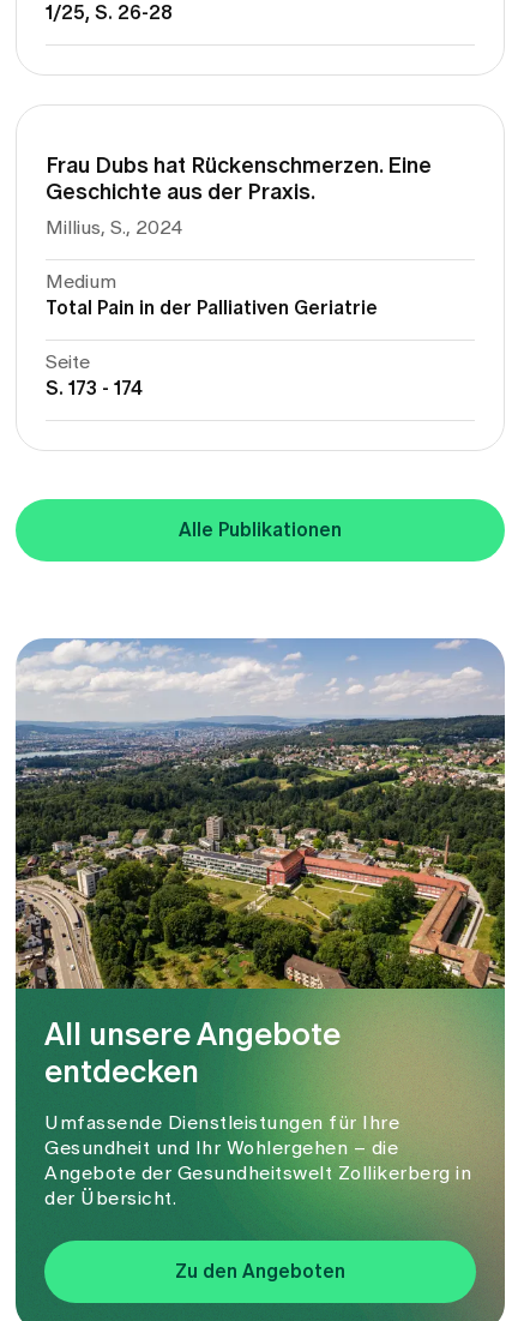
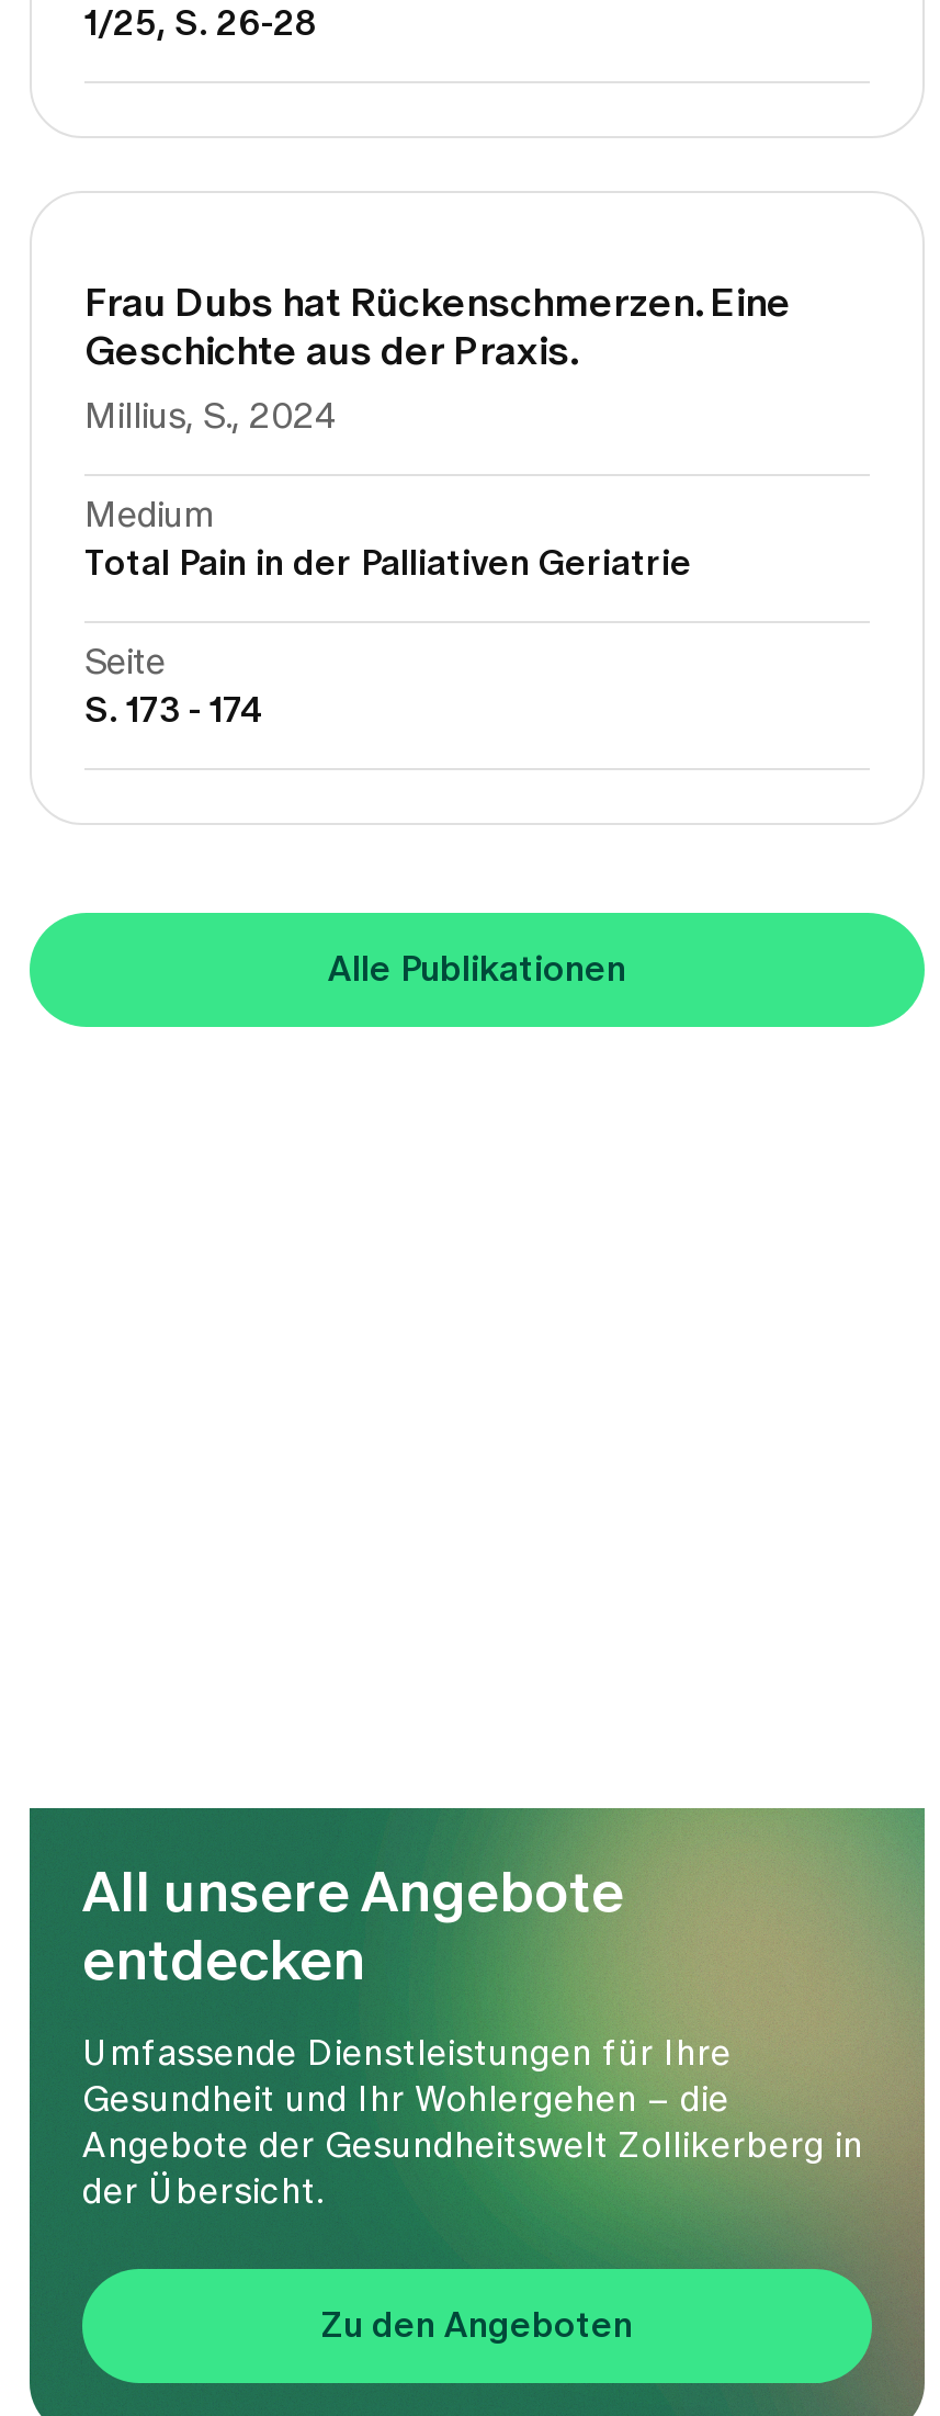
- [image]
